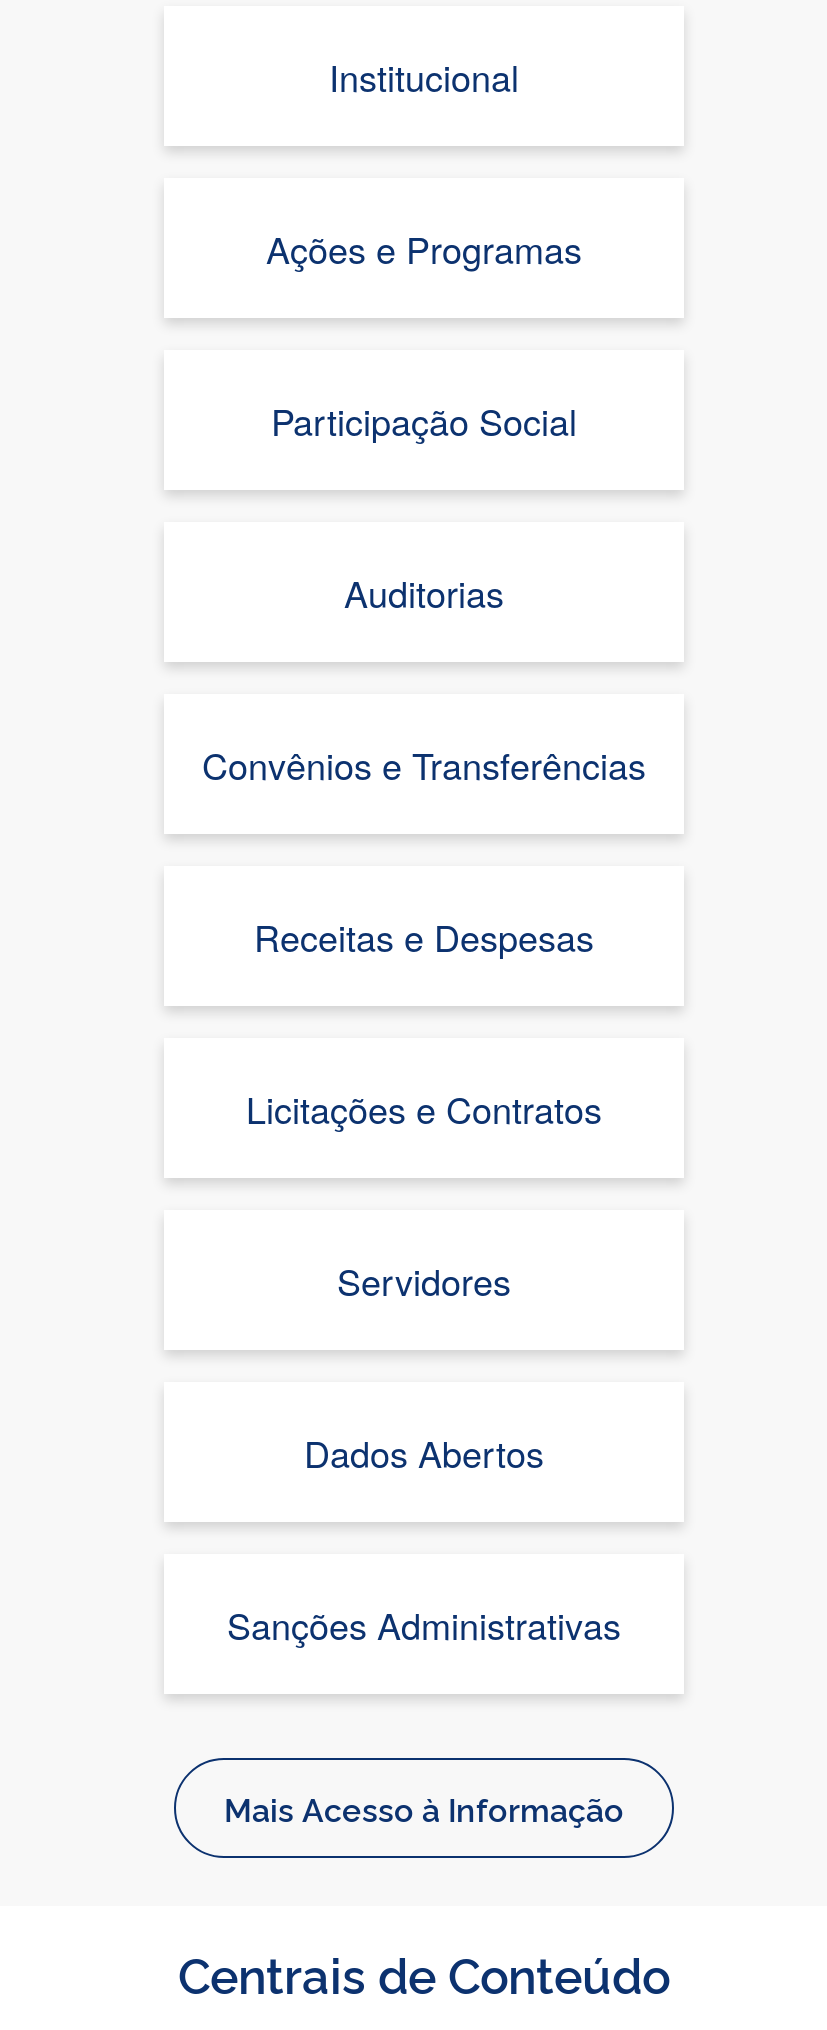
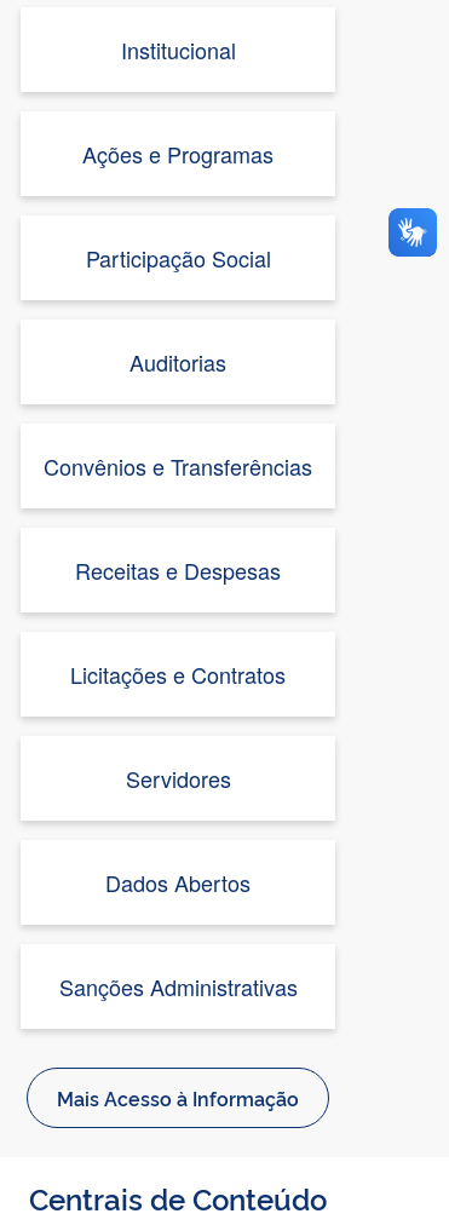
+ [image]
